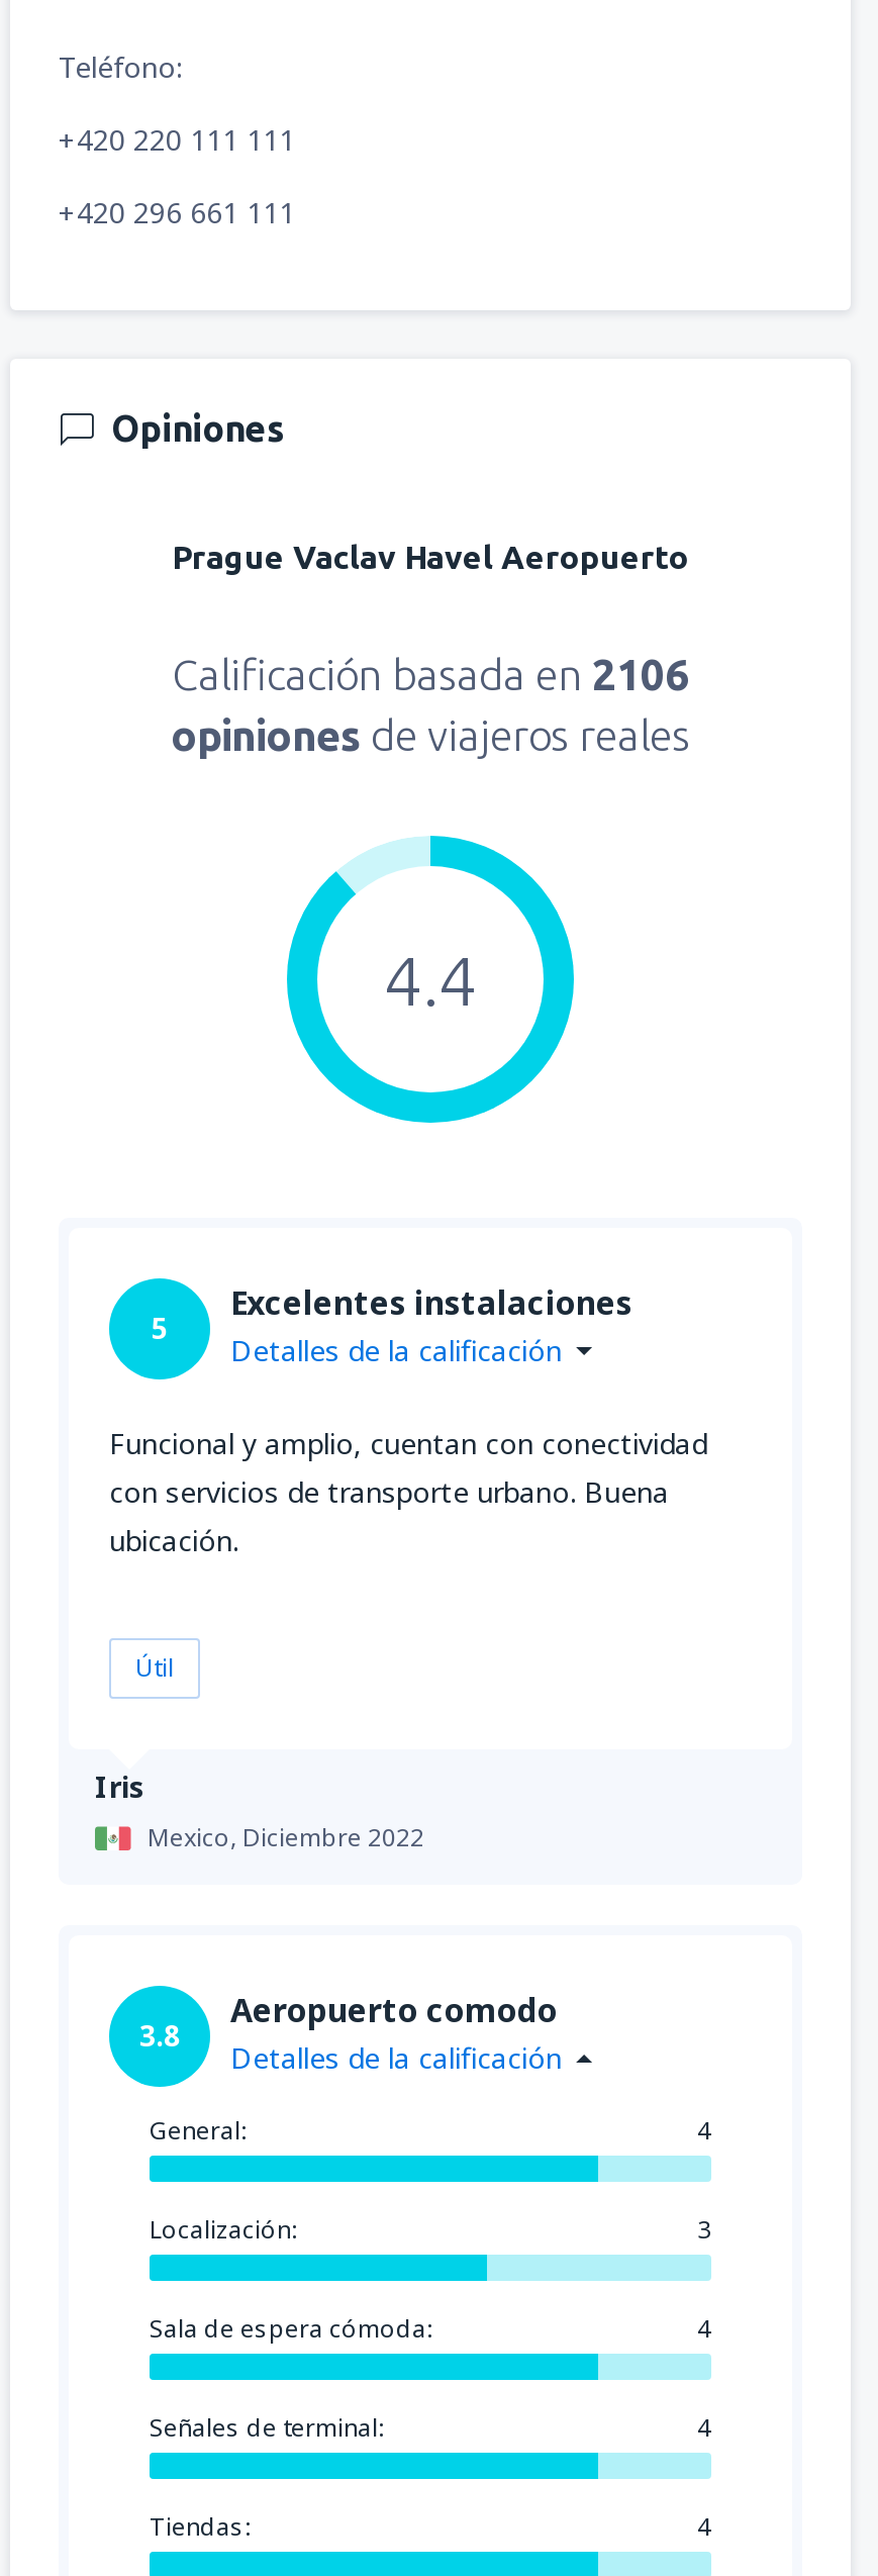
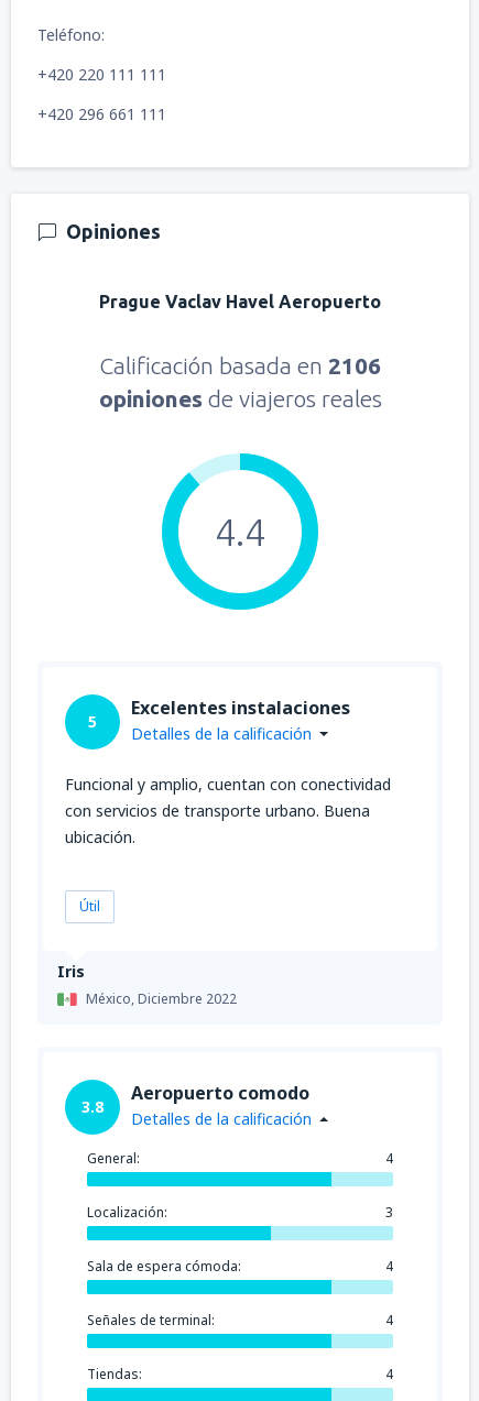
- Mexico, Diciembre 2022
+ México, Diciembre 2022
